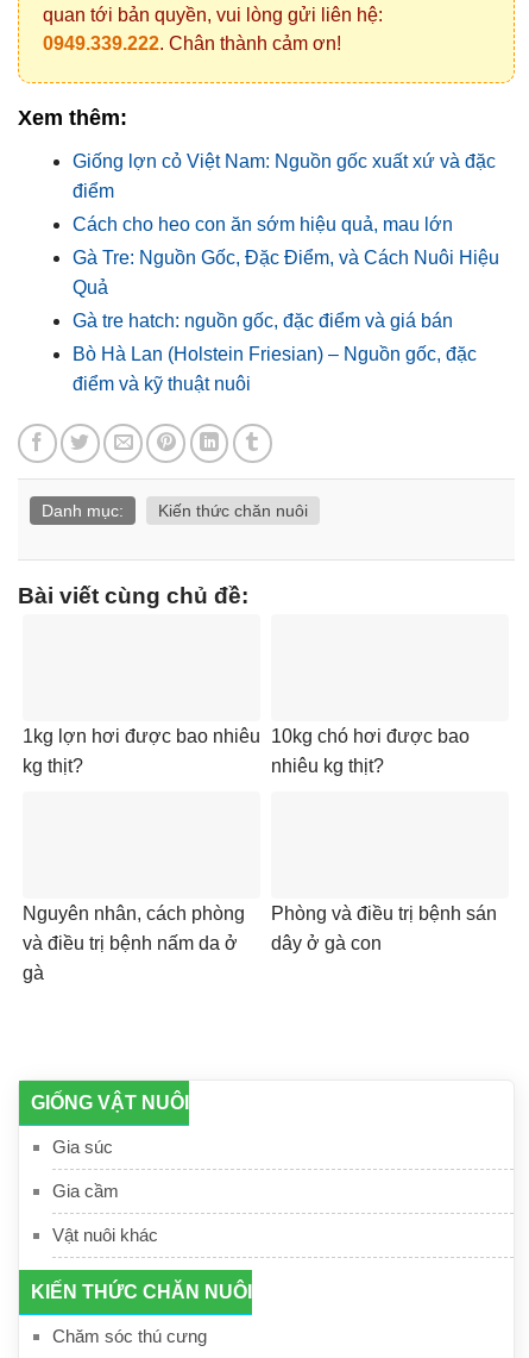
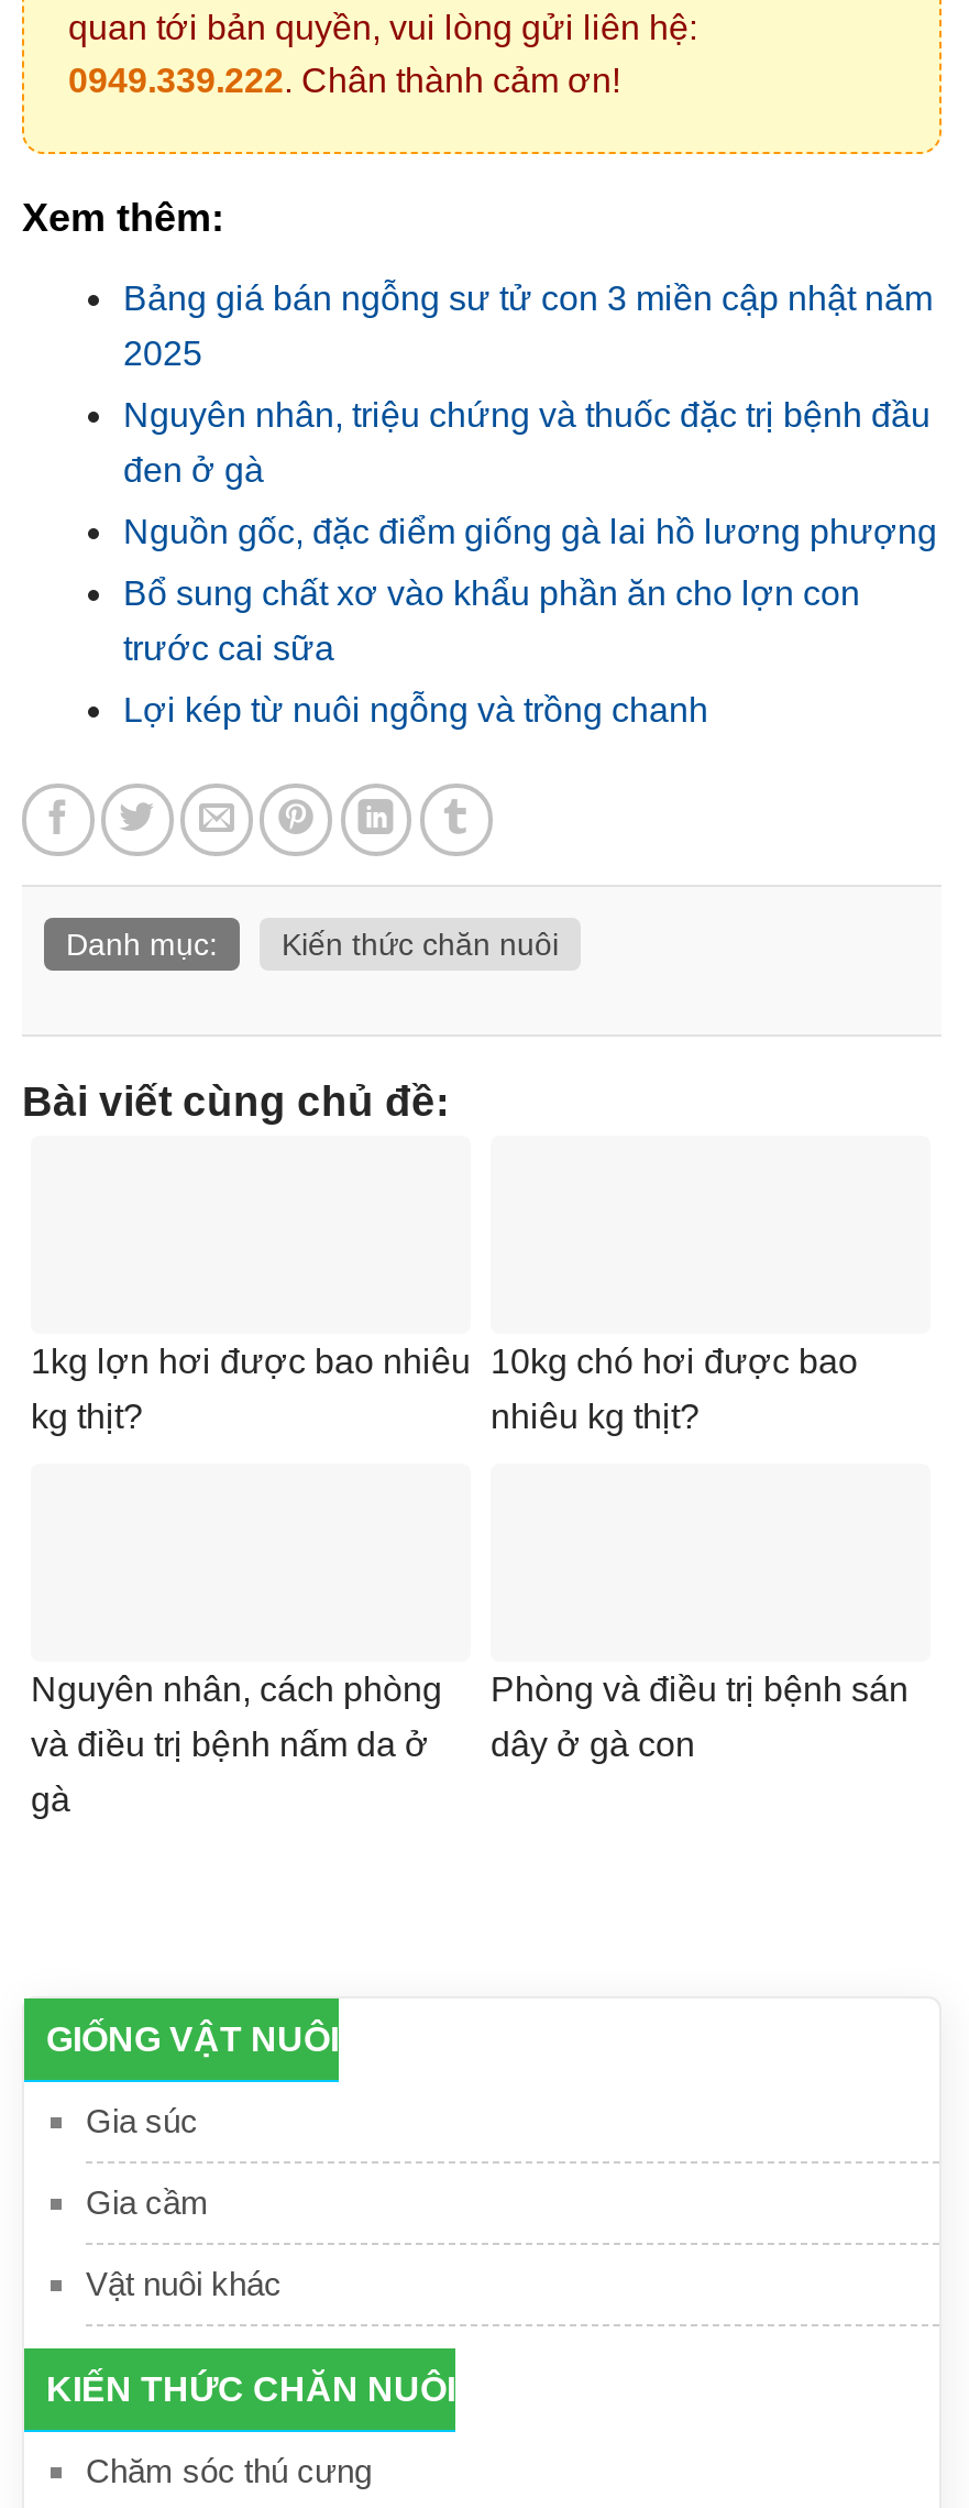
- Giống lợn cỏ Việt Nam: Nguồn gốc xuất xứ và đặc
+ Bảng giá bán ngỗng sư tử con 3 miền cập nhật năm

- điểm
+ 2025

- Cách cho heo con ăn sớm hiệu quả, mau lớn
+ Nguyên nhân, triệu chứng và thuốc đặc trị bệnh đầu

- Gà Tre: Nguồn Gốc, Đặc Điểm, và Cách Nuôi Hiệu
+ đen ở gà

- Quả
+ Nguồn gốc, đặc điểm giống gà lai hồ lương phượng

- Gà tre hatch: nguồn gốc, đặc điểm và giá bán
+ Bổ sung chất xơ vào khẩu phần ăn cho lợn con

- Bò Hà Lan (Holstein Friesian) – Nguồn gốc, đặc
+ trước cai sữa

- điểm và kỹ thuật nuôi
+ Lợi kép từ nuôi ngỗng và trồng chanh
